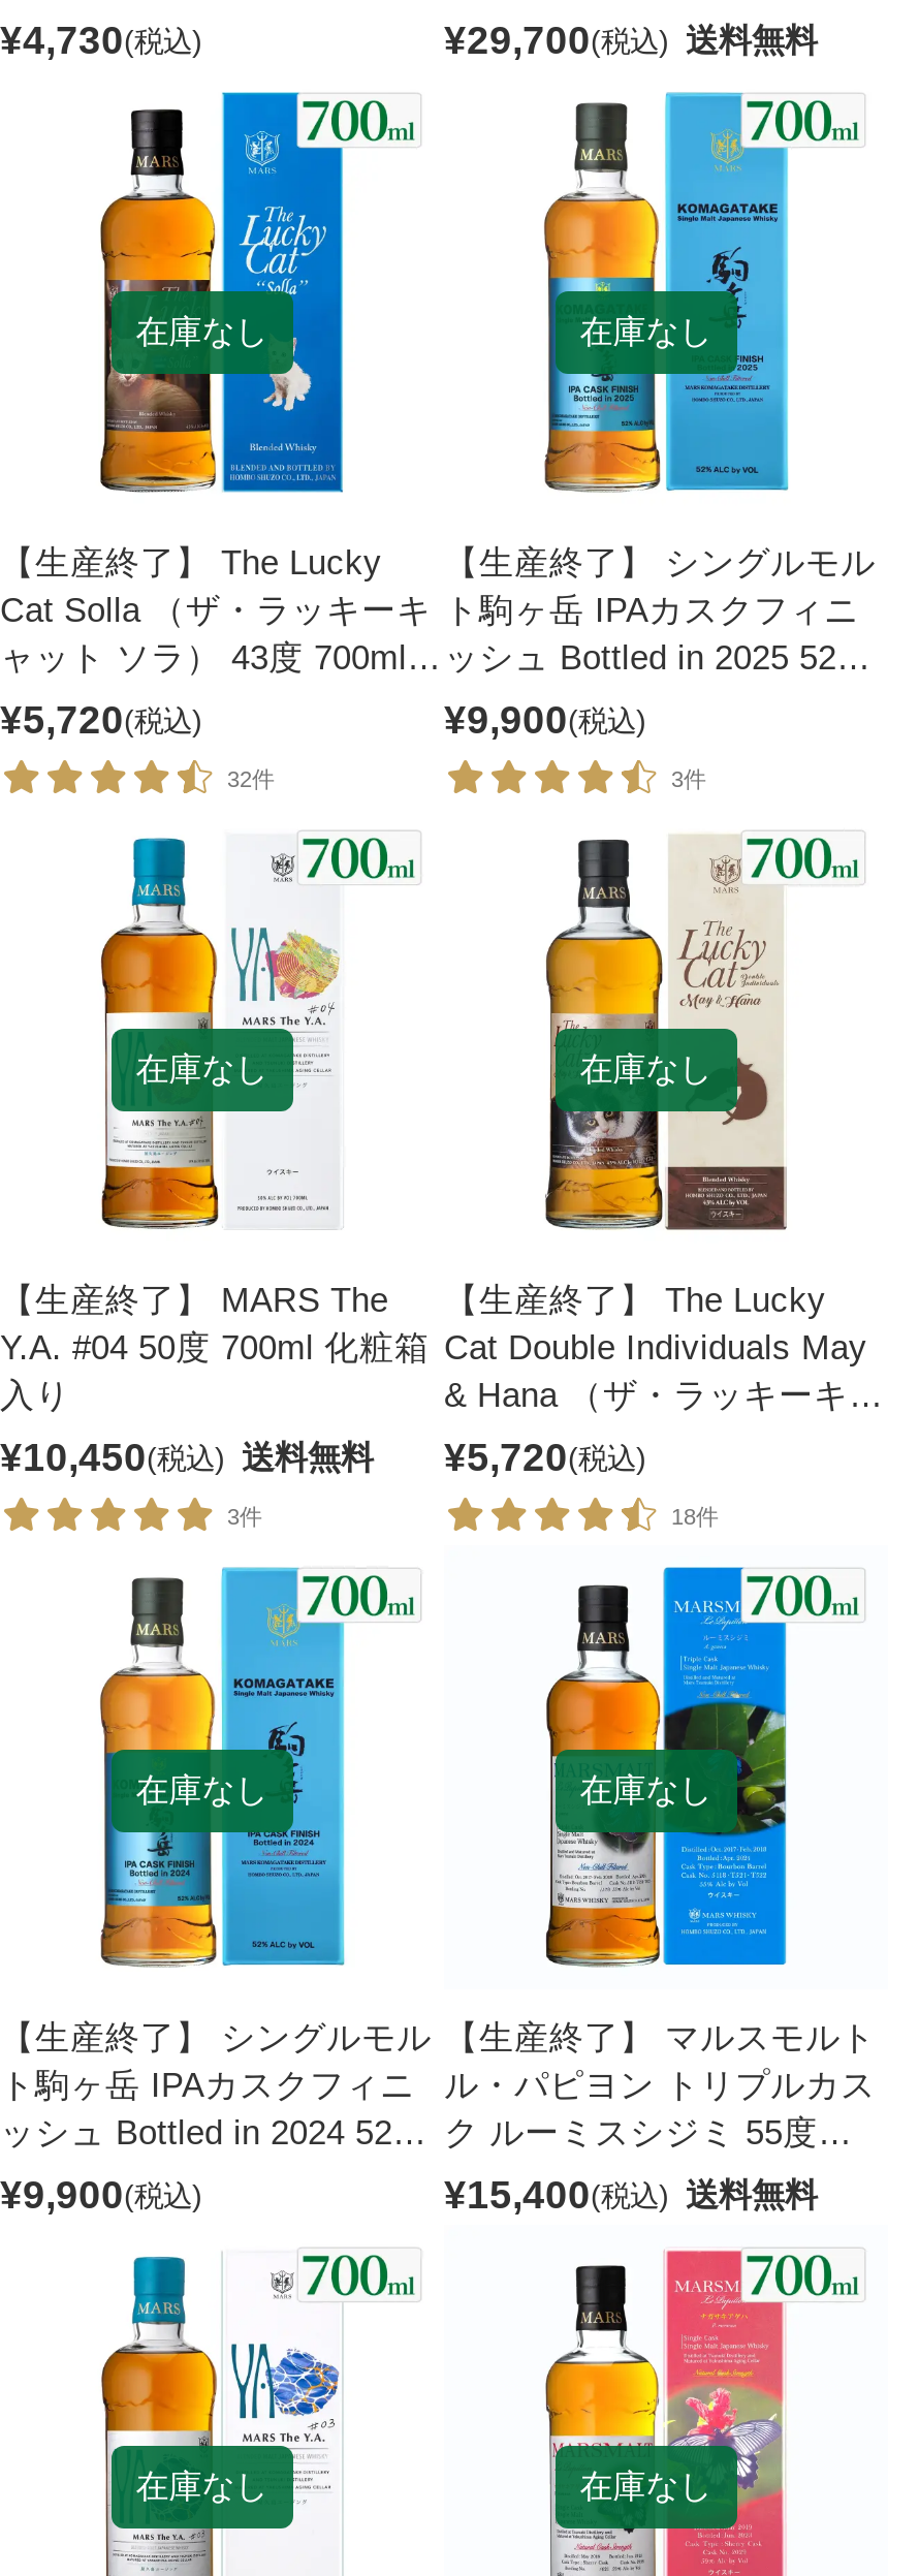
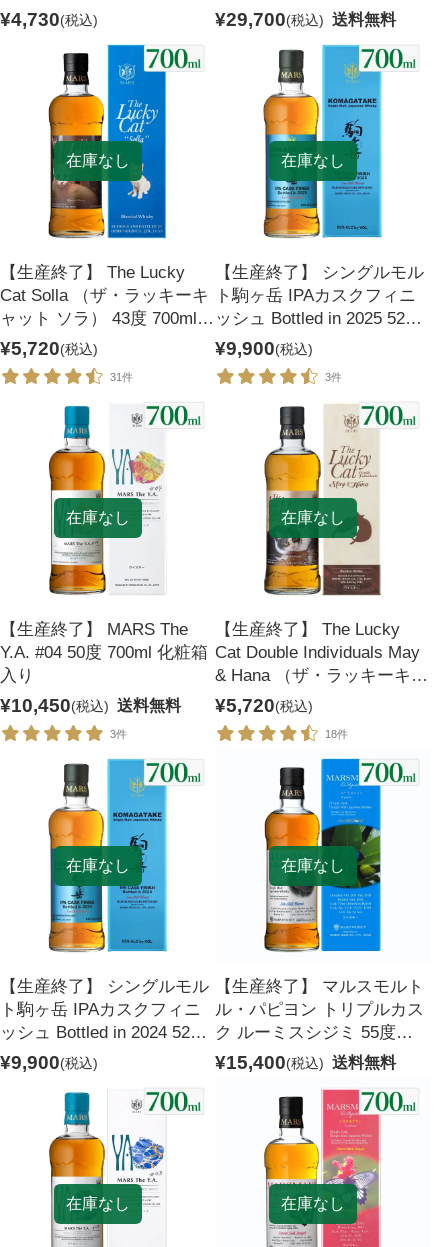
- 32件
+ 31件
